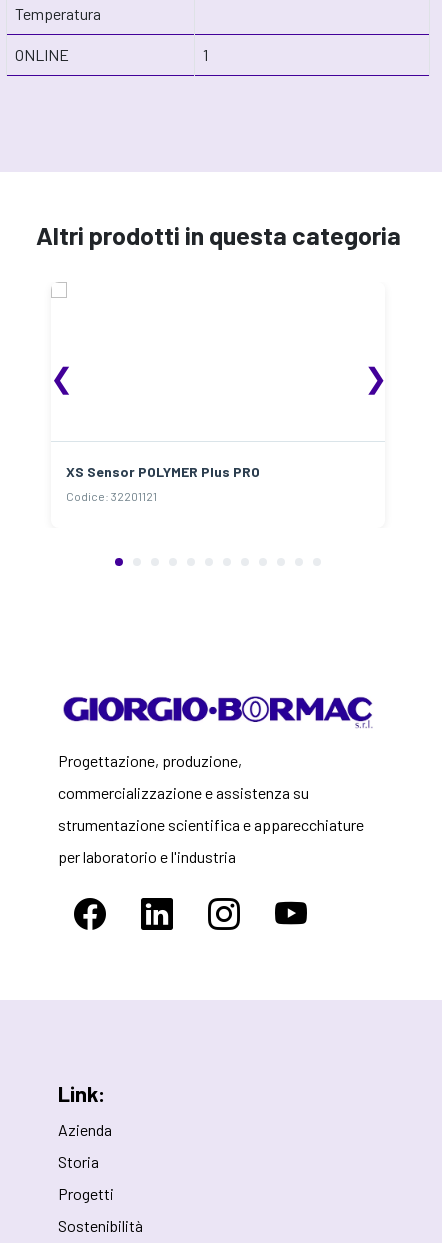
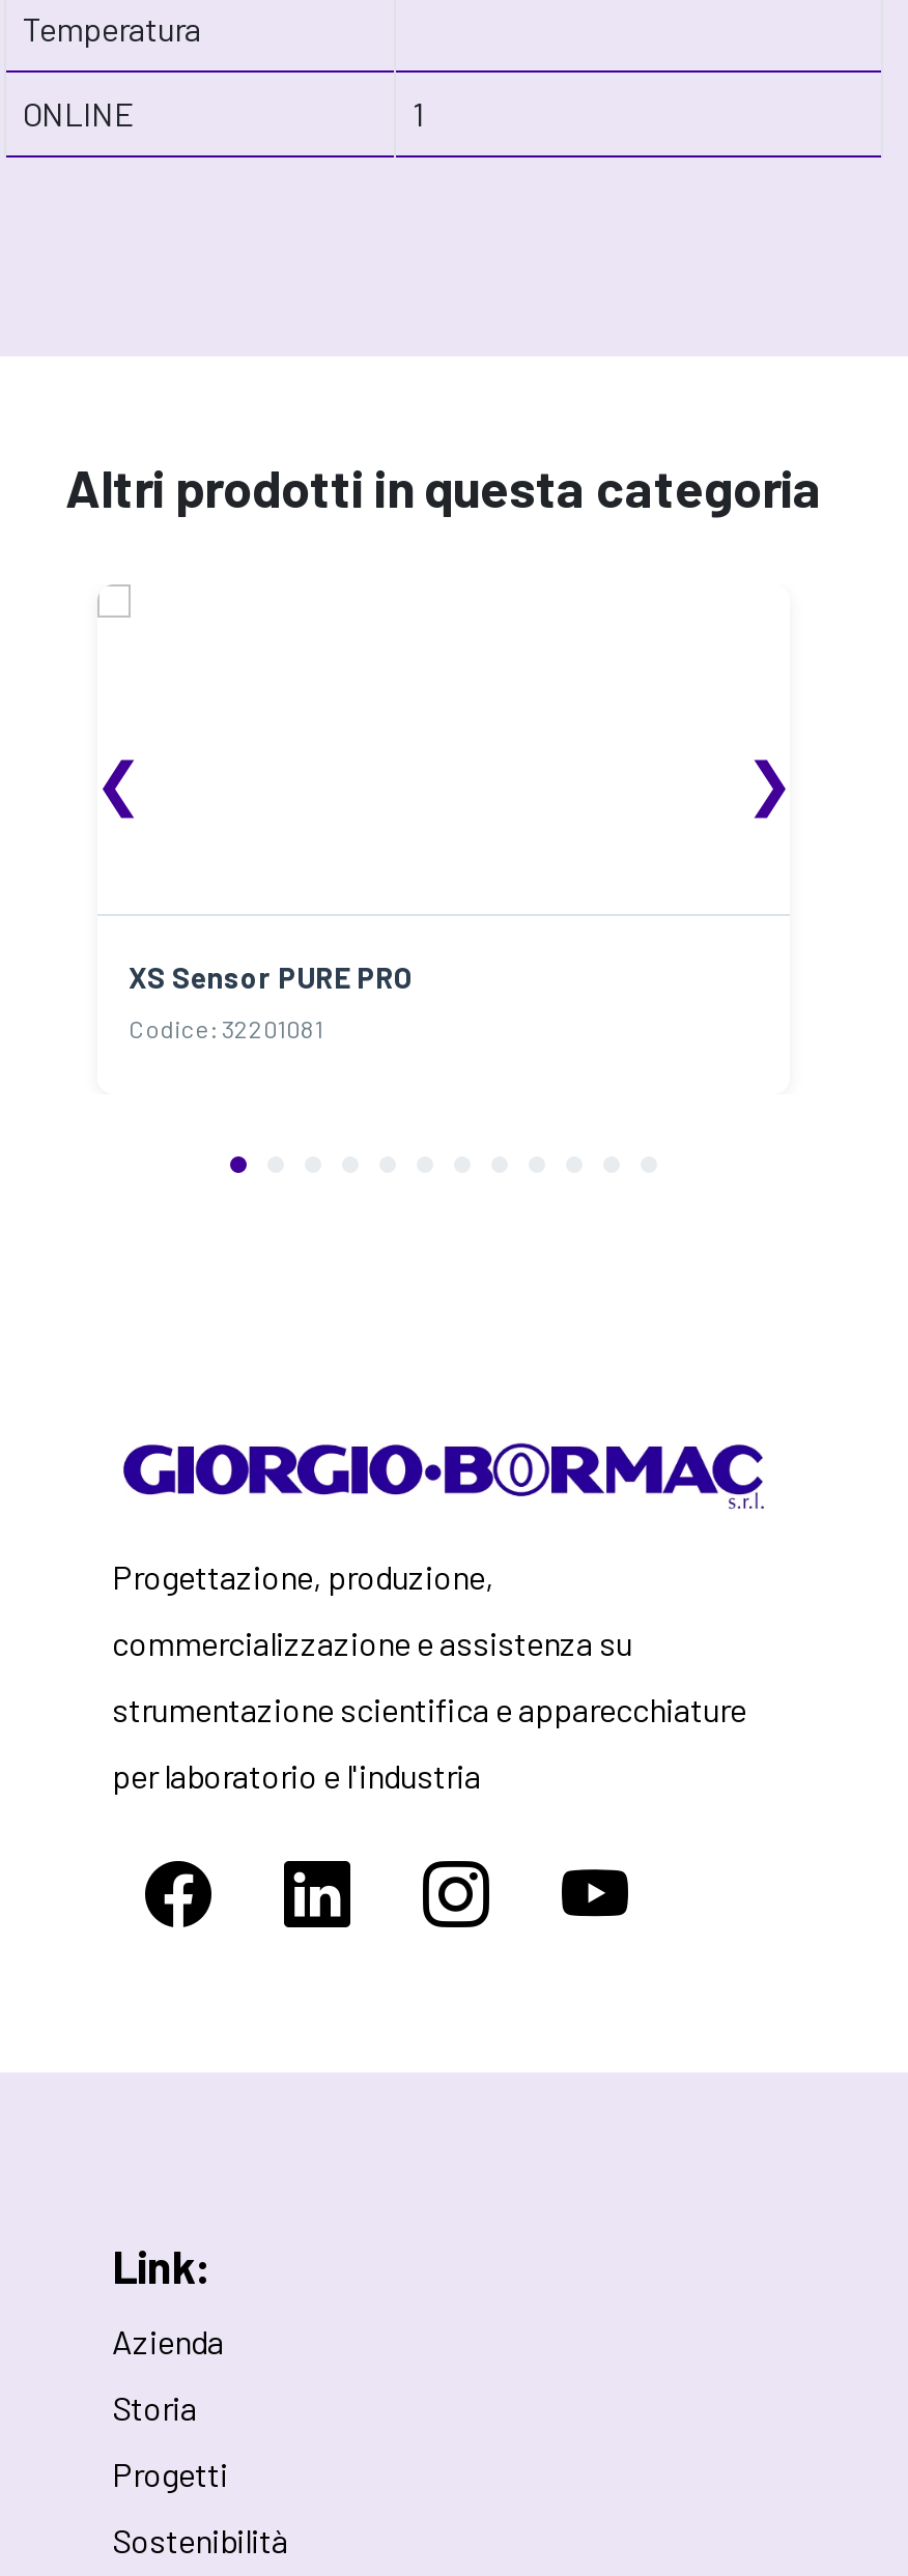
- XS Sensor POLYMER Plus PRO
+ XS Sensor PURE PRO

- Codice: 32201121
+ Codice: 32201081
